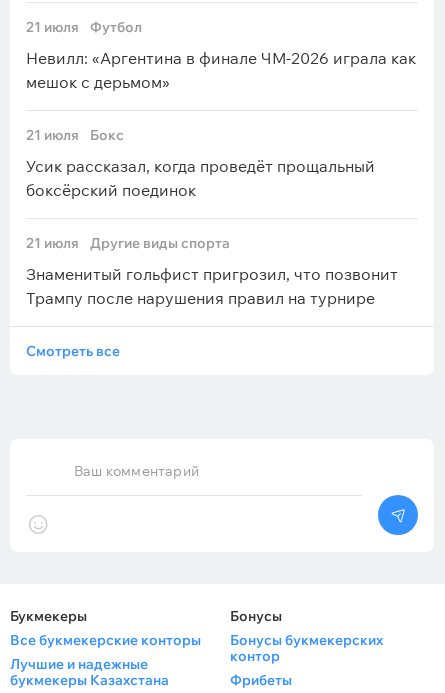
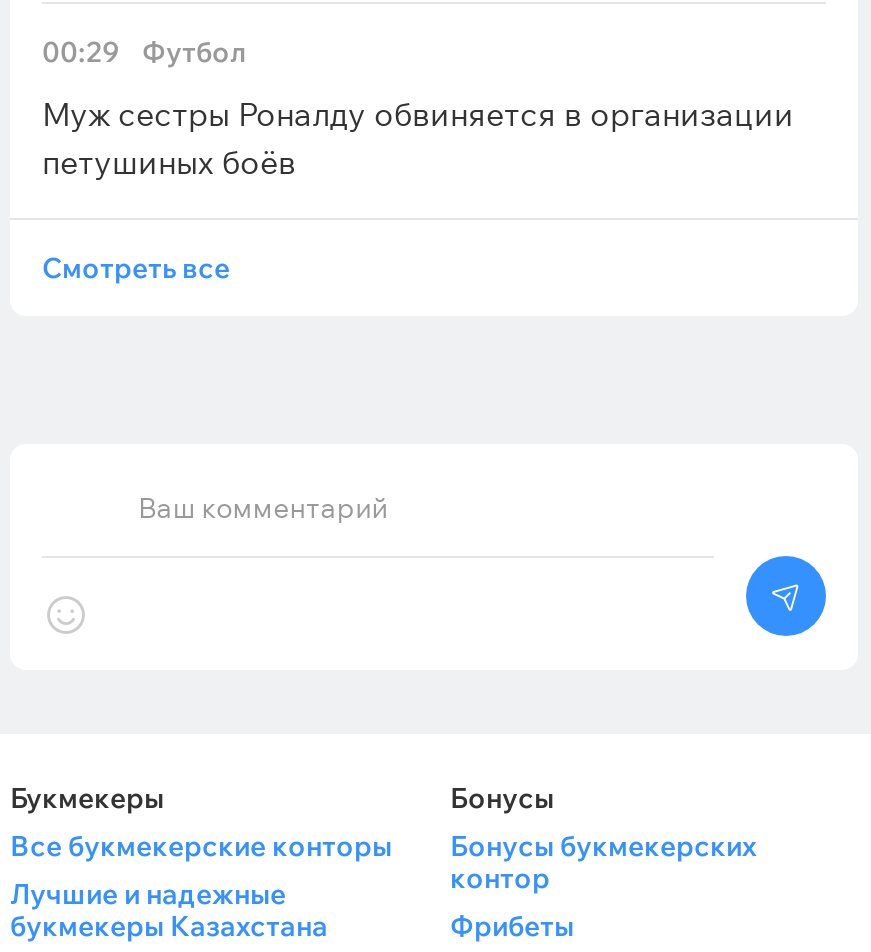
- 21 июля Футбол
+ 00:29 Футбол

- Невилл: «Аргентина в финале ЧМ-2026 играла как
- мешок с дерьмом»
- 21 июля
- Бокс
- Усик рассказал, когда проведёт прощальный
- боксёрский поединок
- 21 июля
- Другие виды спорта
- Знаменитый гольфист пригрозил, что позвонит
- Трампу после нарушения правил на турнире
+ Муж сестры Роналду обвиняется в организации
+ петушиных боёв
